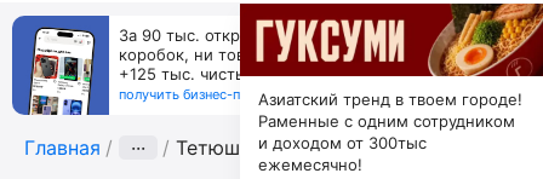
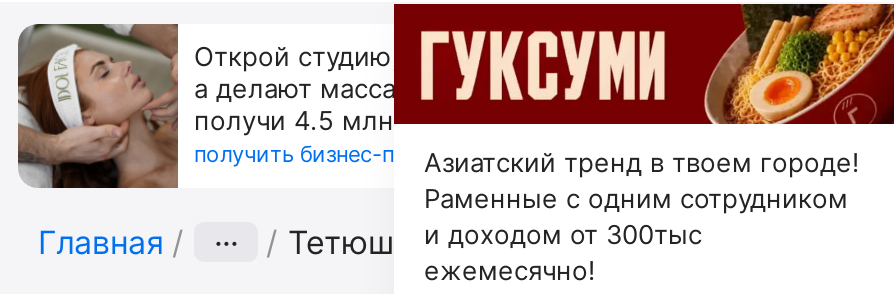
- [image]
+ [image]
